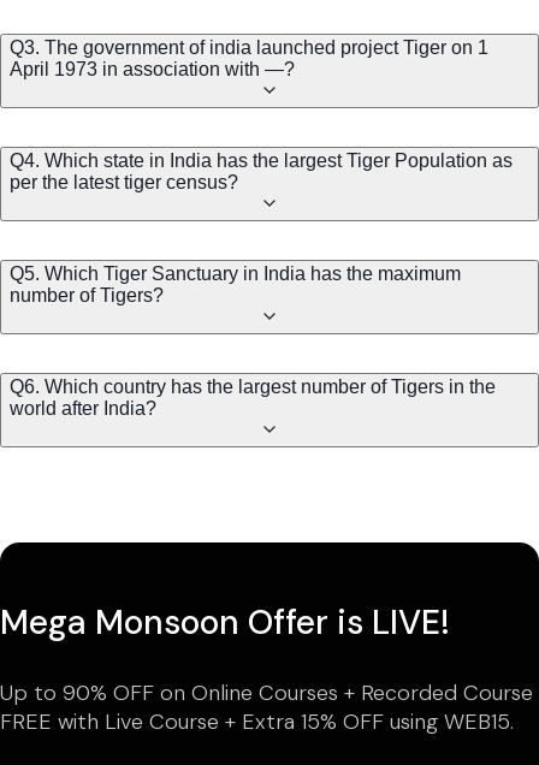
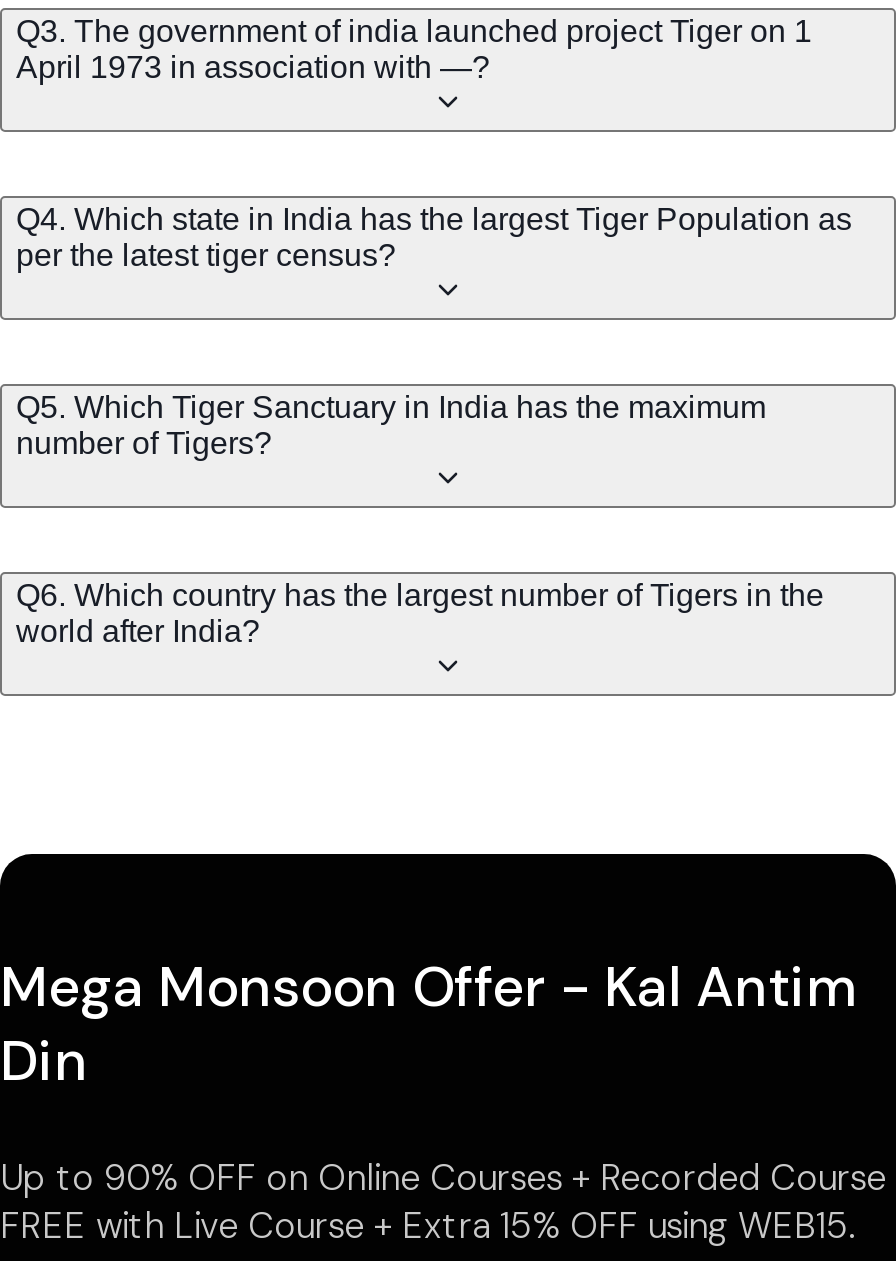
- Mega Monsoon Offer is LIVE!
+ Mega Monsoon Offer - Kal Antim
+ Din
